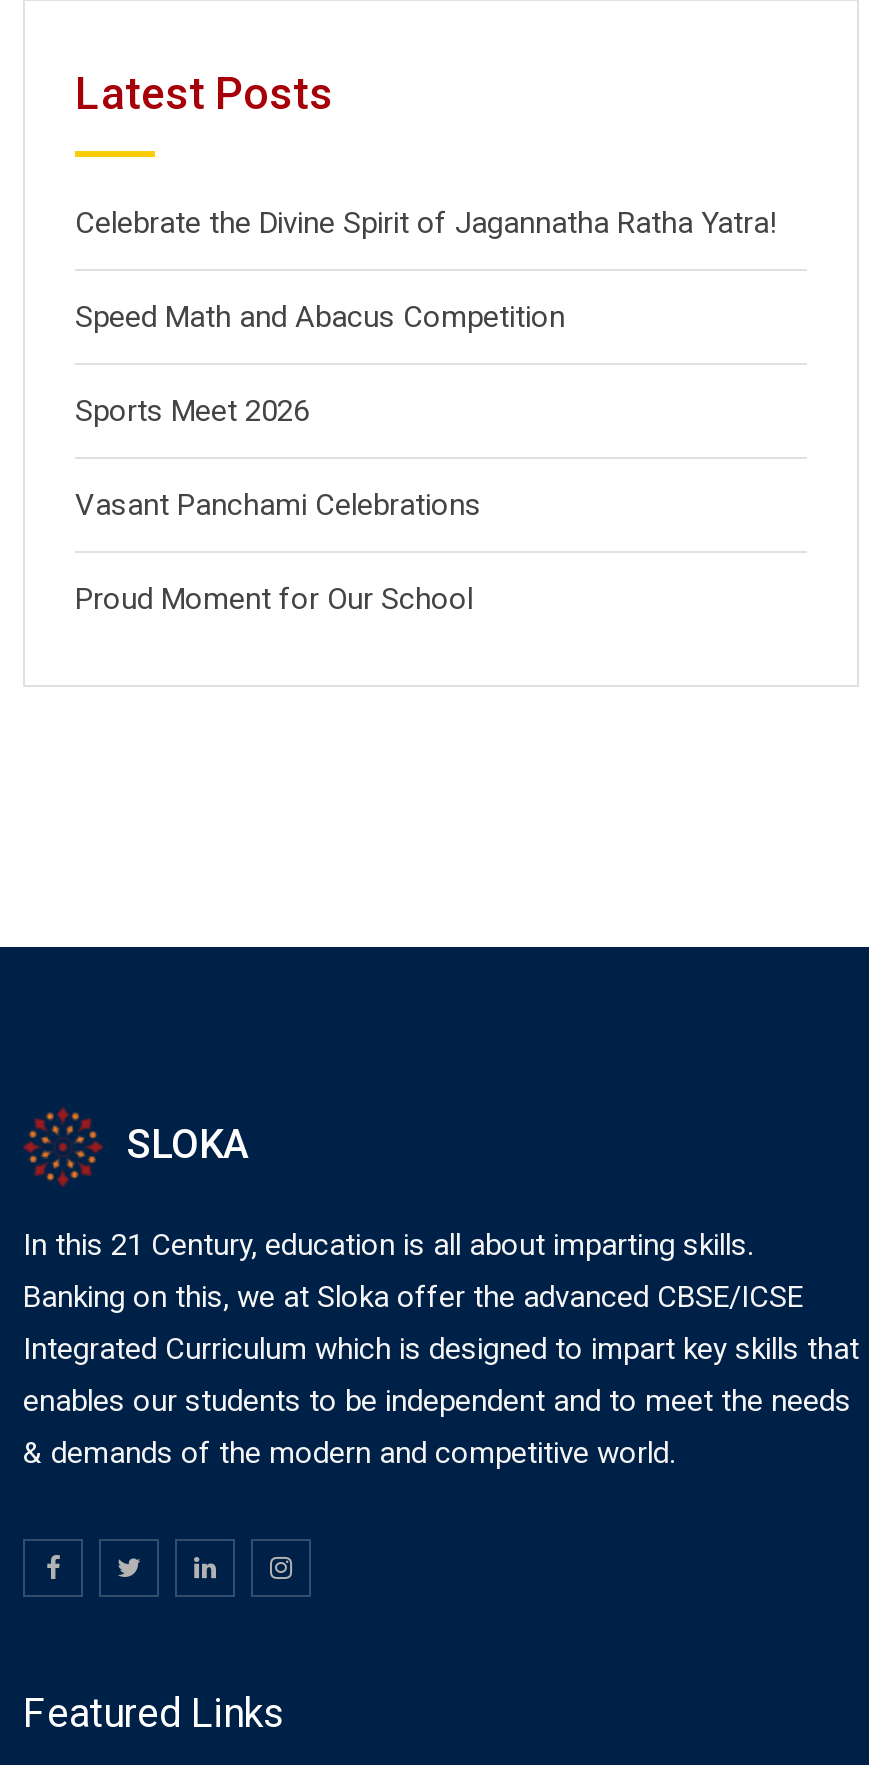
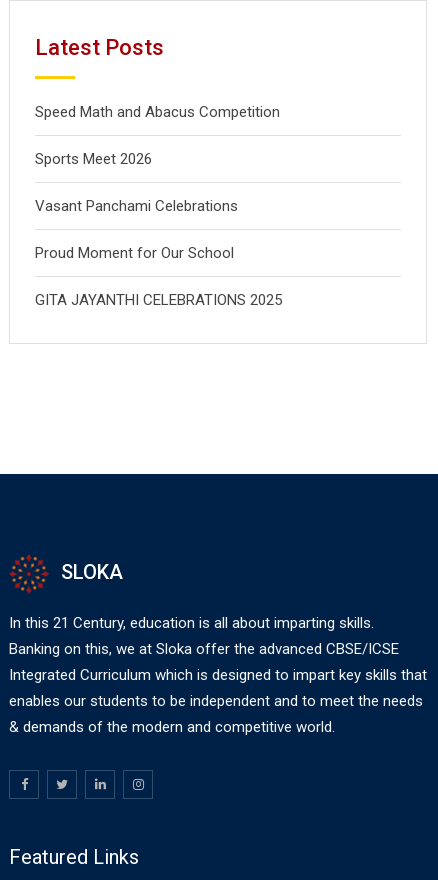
- Celebrate the Divine Spirit of Jagannatha Ratha Yatra!

moved up: Speed Math and Abacus Competition | Sports Meet 2026 | Vasant Panchami Celebrations | Proud Moment for Our School

+ GITA JAYANTHI CELEBRATIONS 2025
